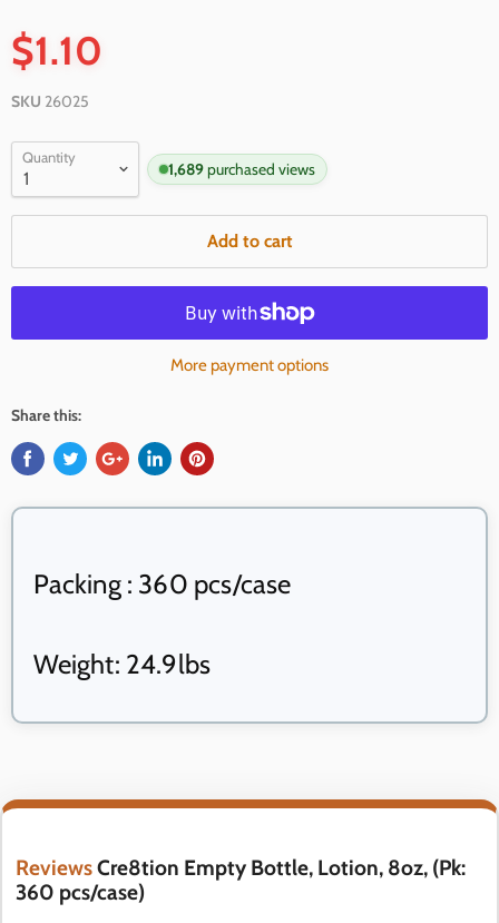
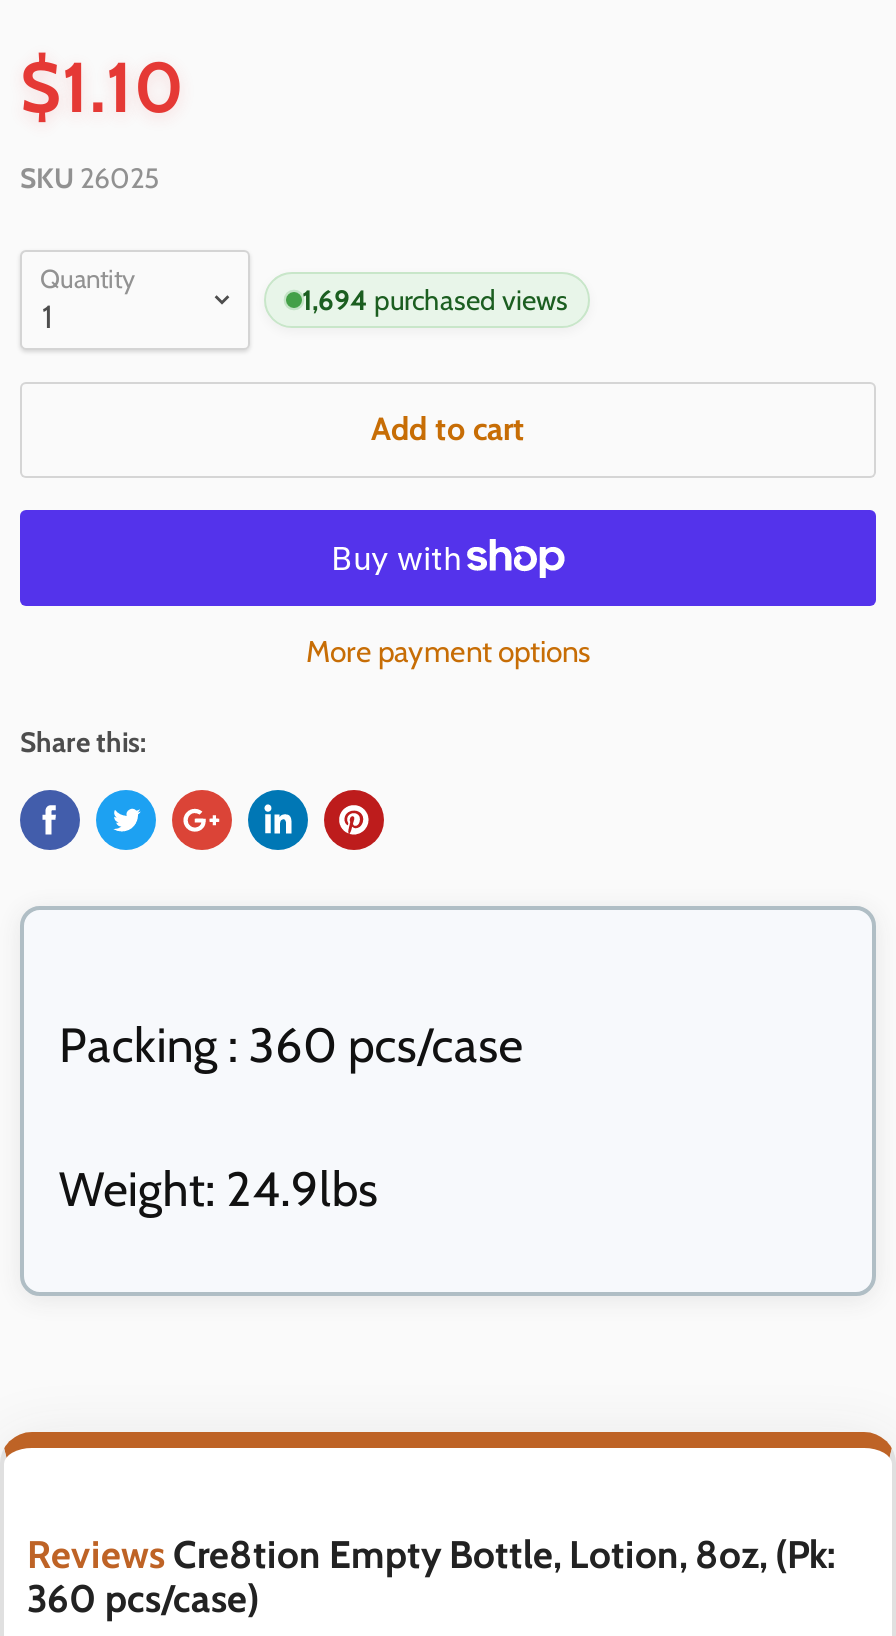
- 1,689 purchased views
+ 1,694 purchased views
